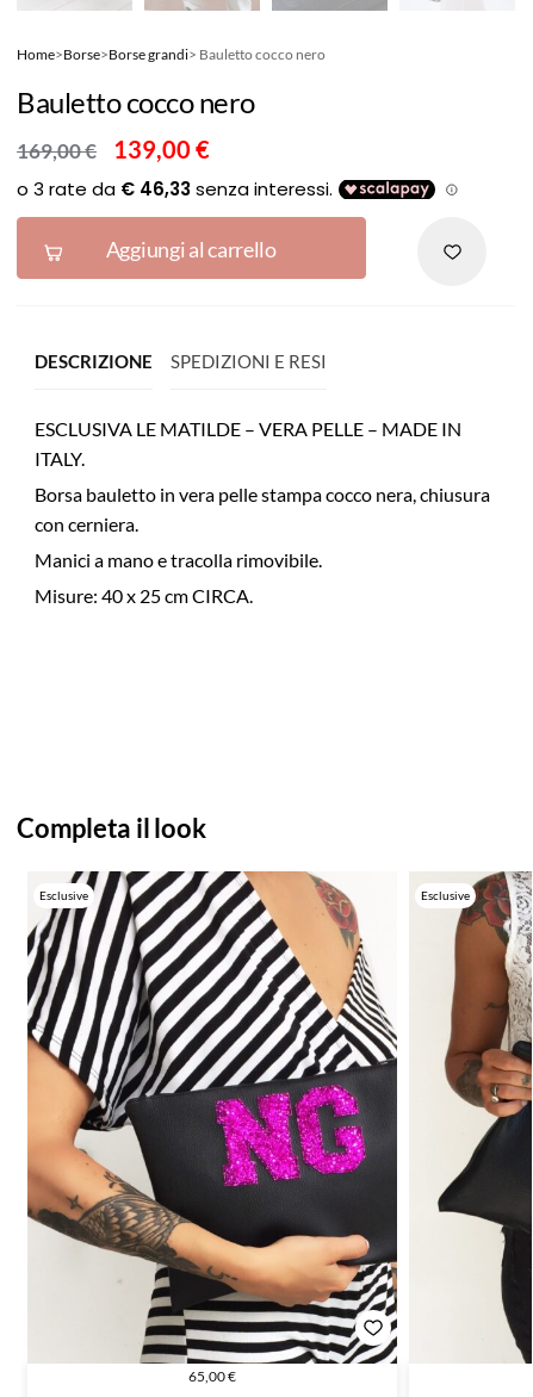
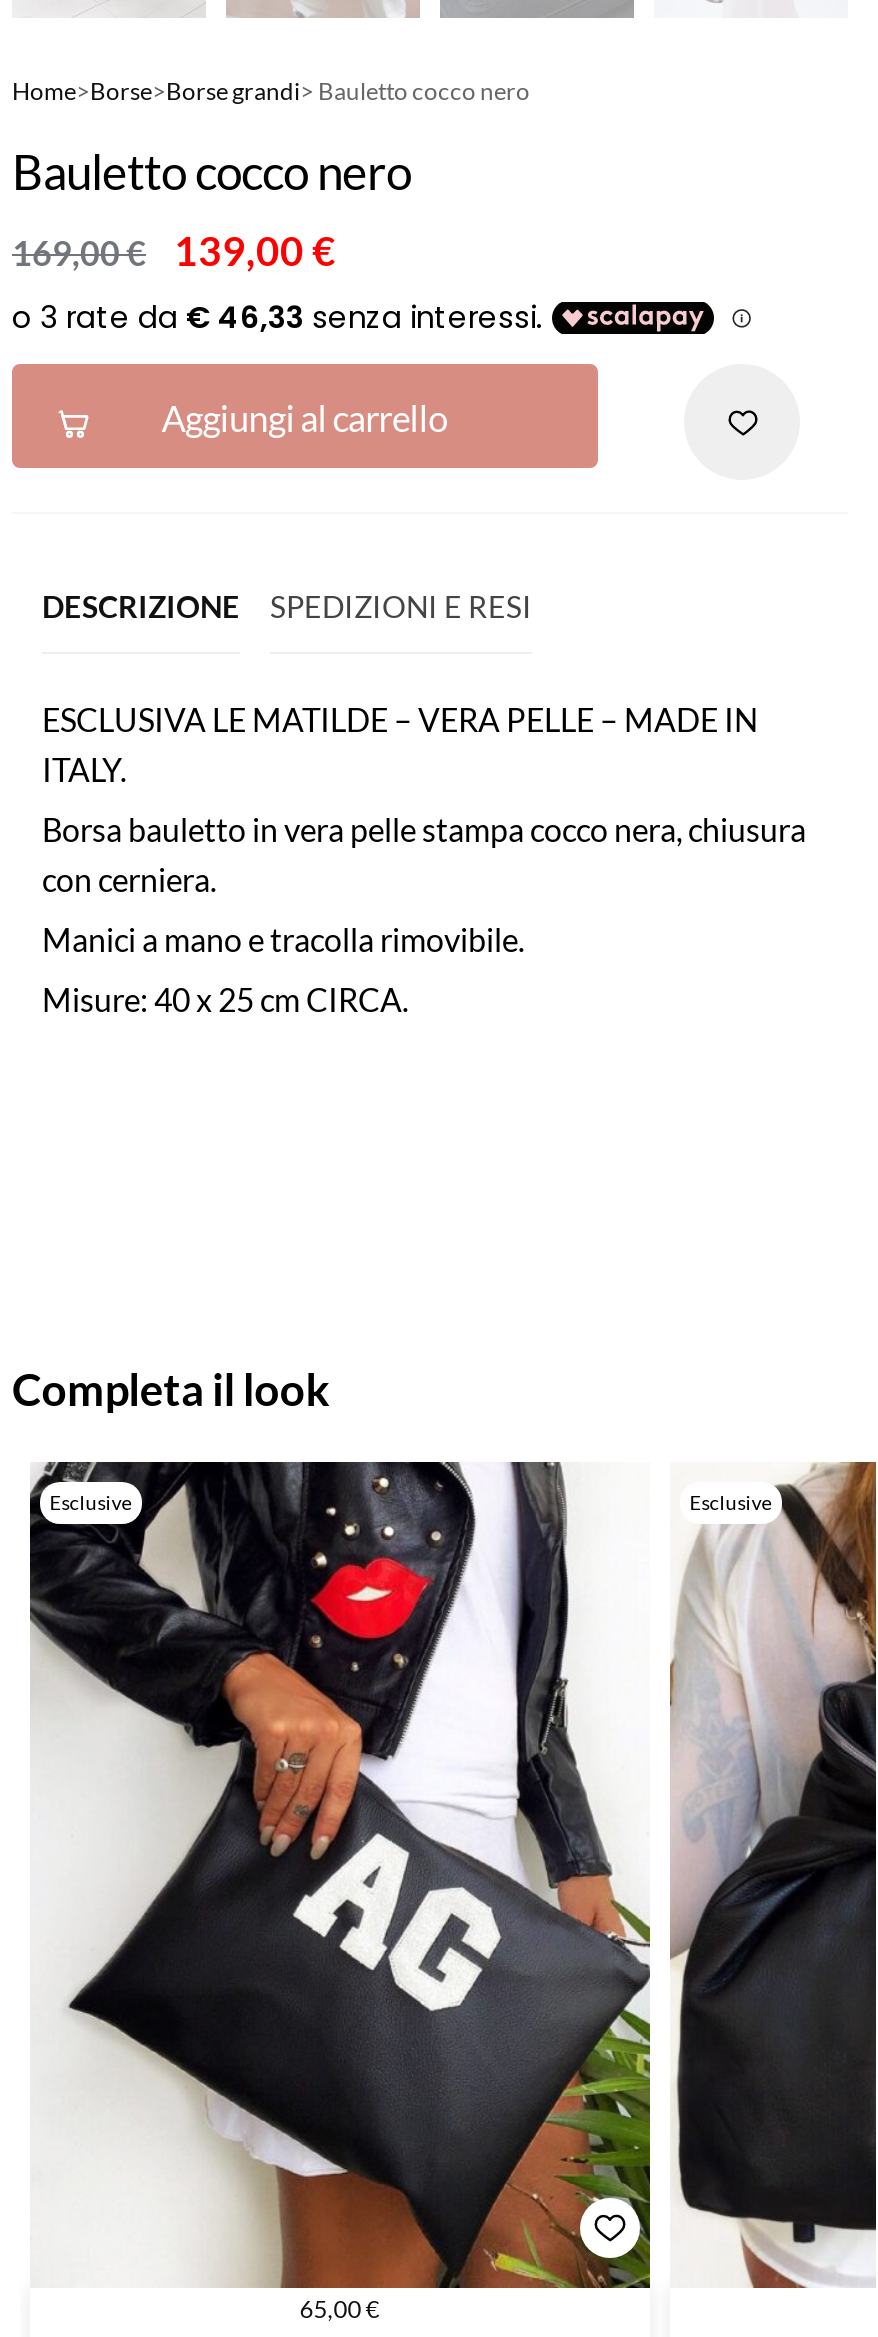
- [image]
+ [image]

- [image]
+ [image]
